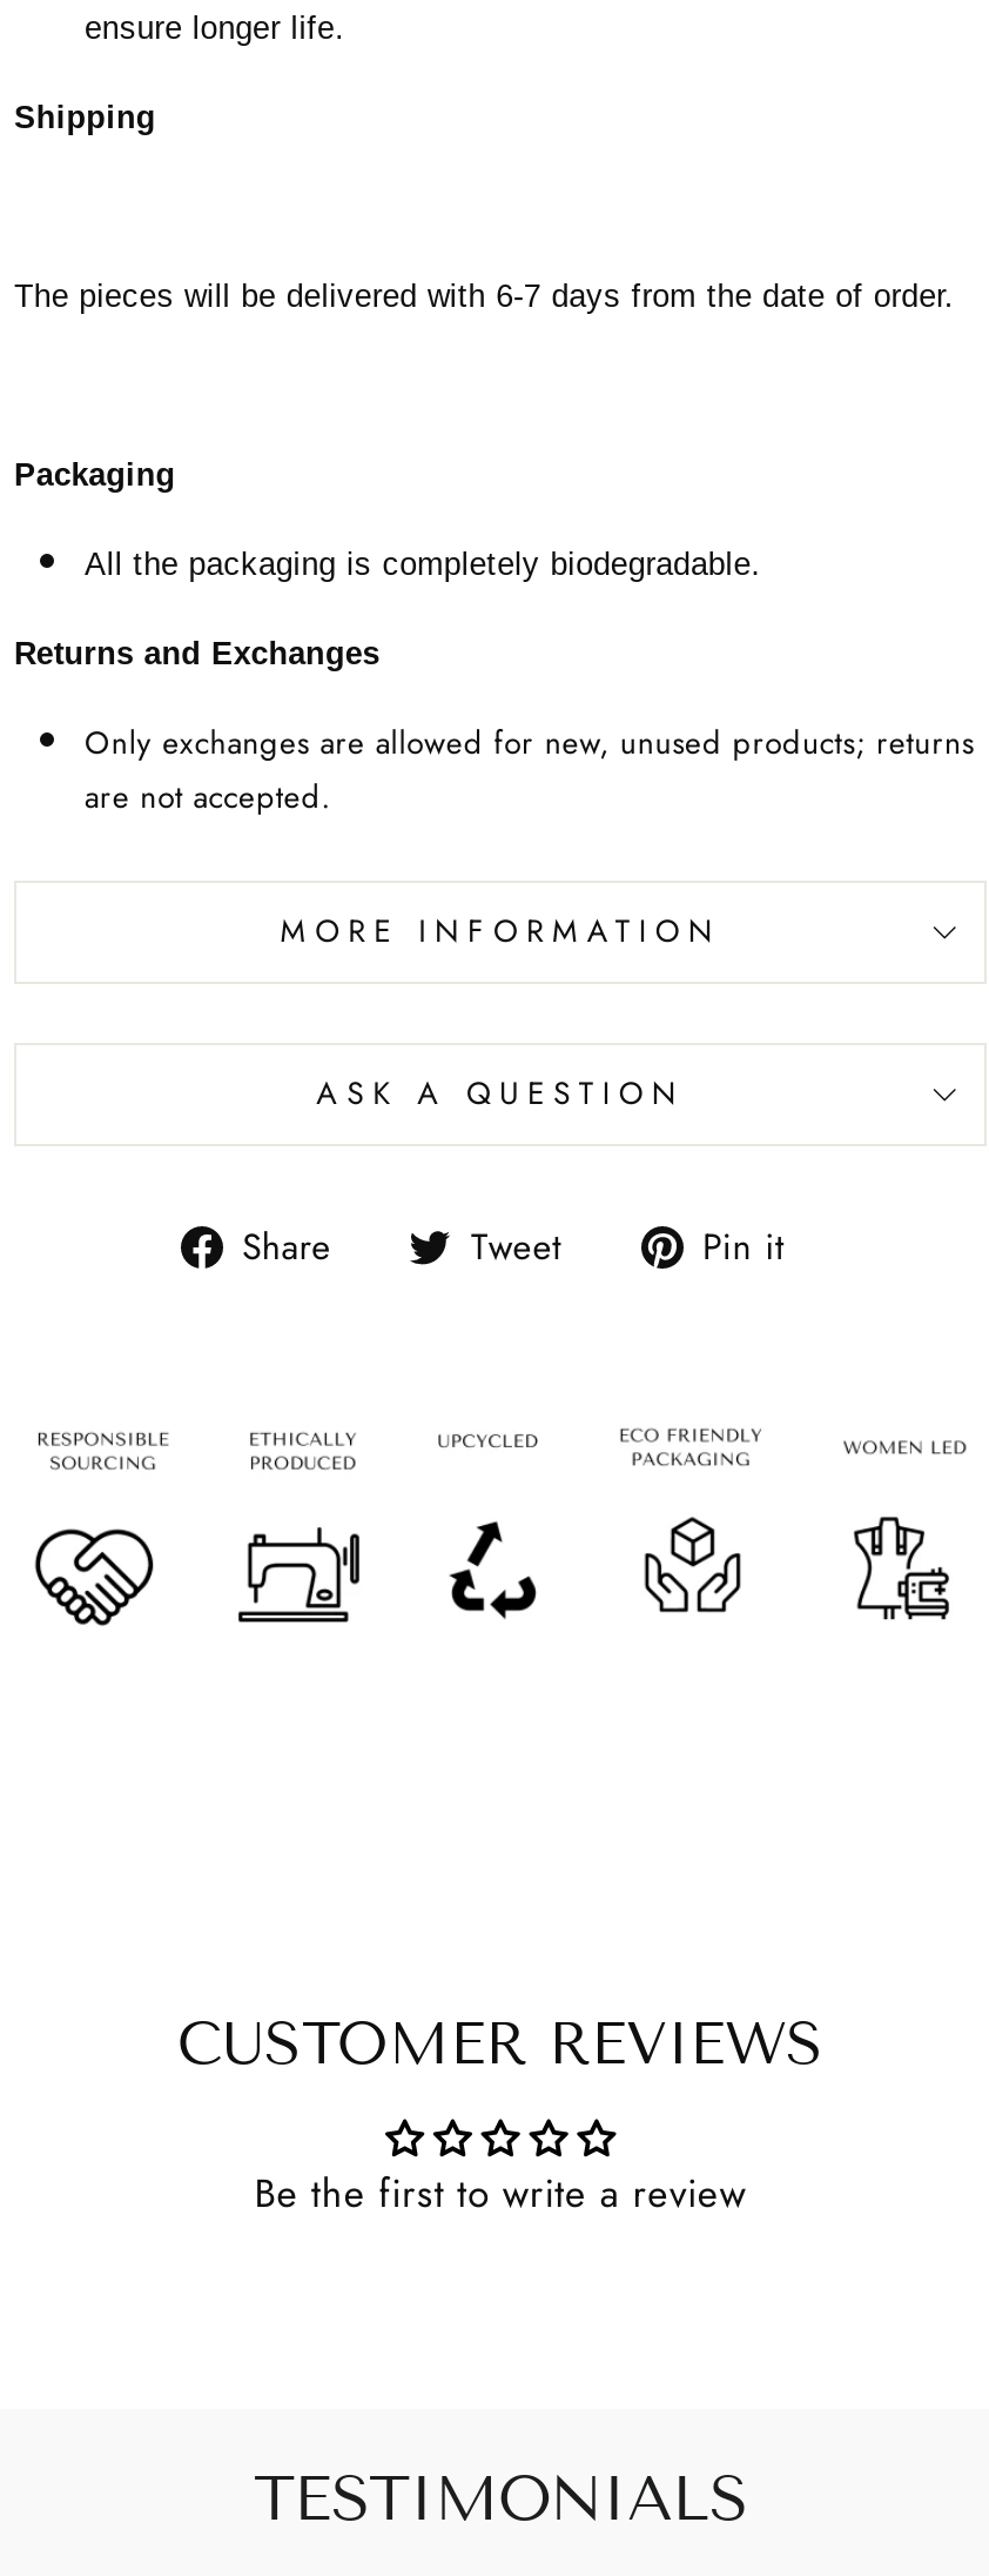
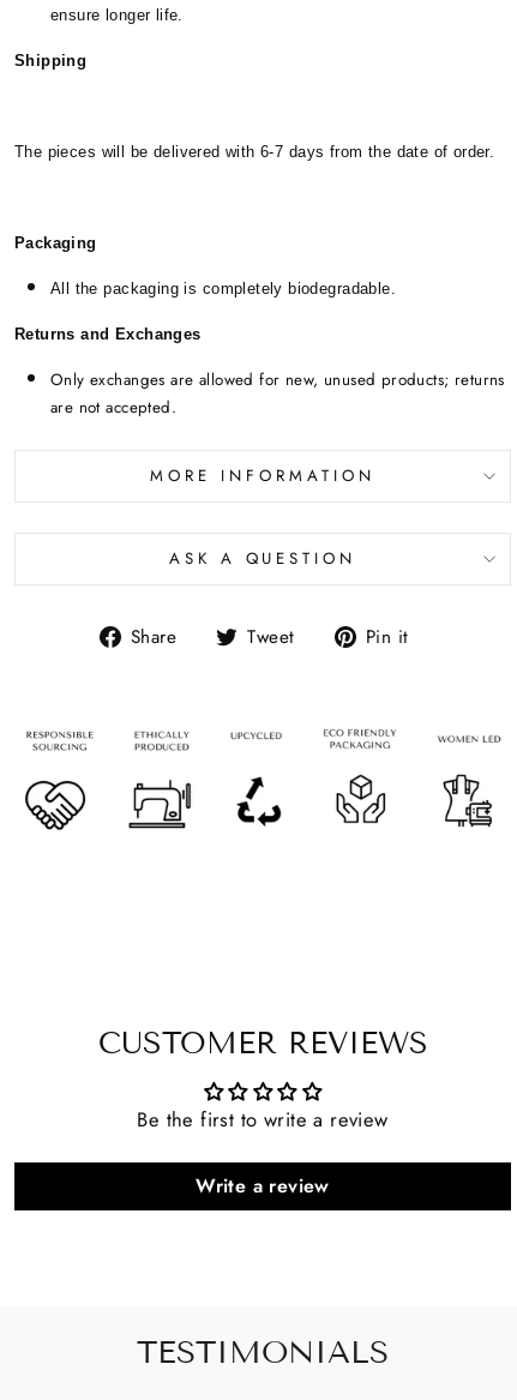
+ Write a review
